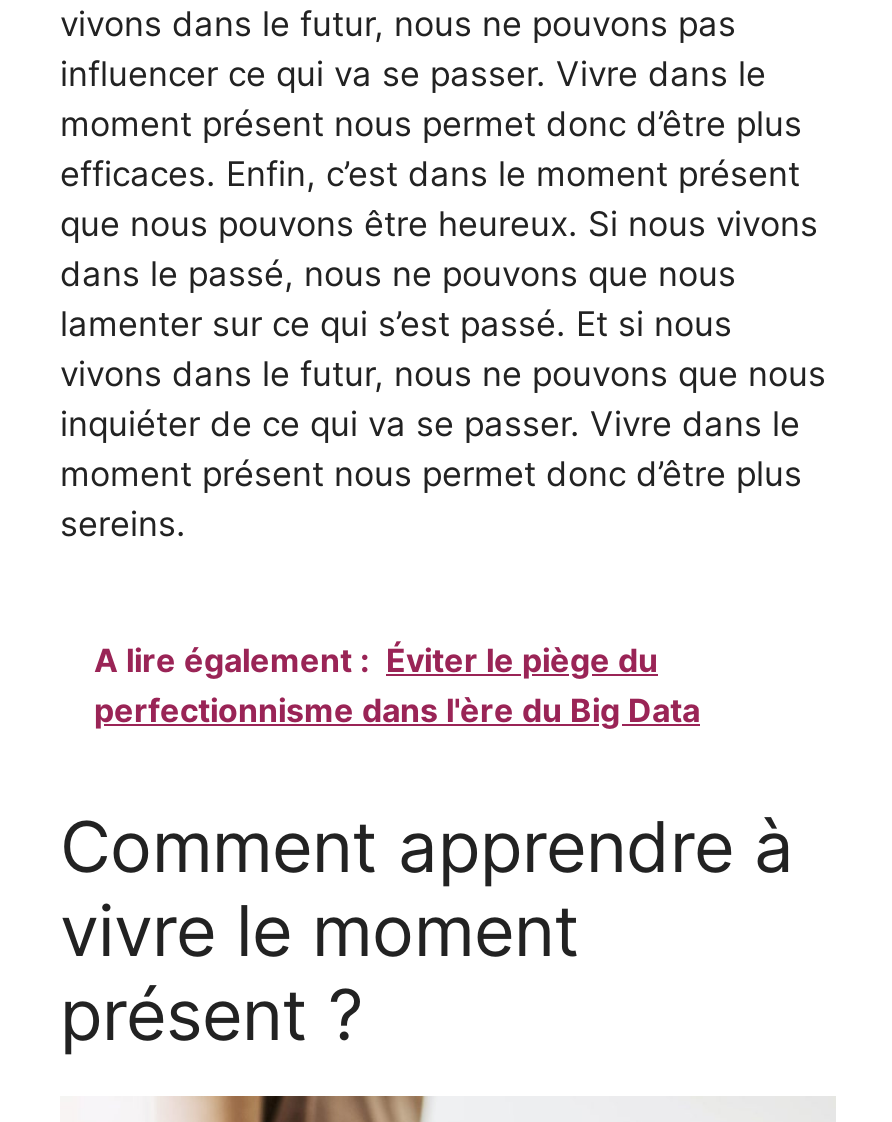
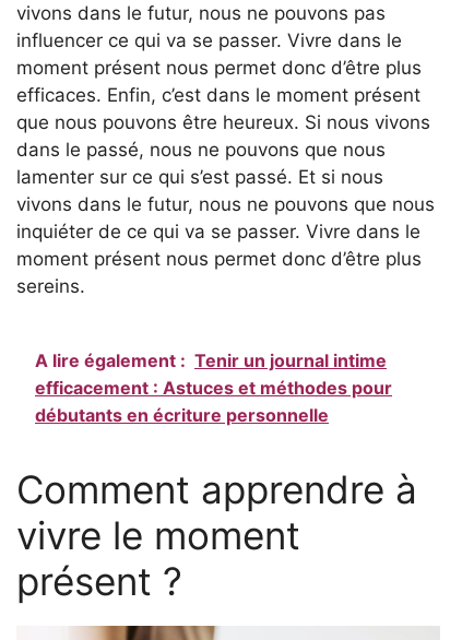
- A lire également : Éviter le piège du
- perfectionnisme dans l'ère du Big Data
+ A lire également : Tenir un journal intime
+ efficacement : Astuces et méthodes pour
+ débutants en écriture personnelle
